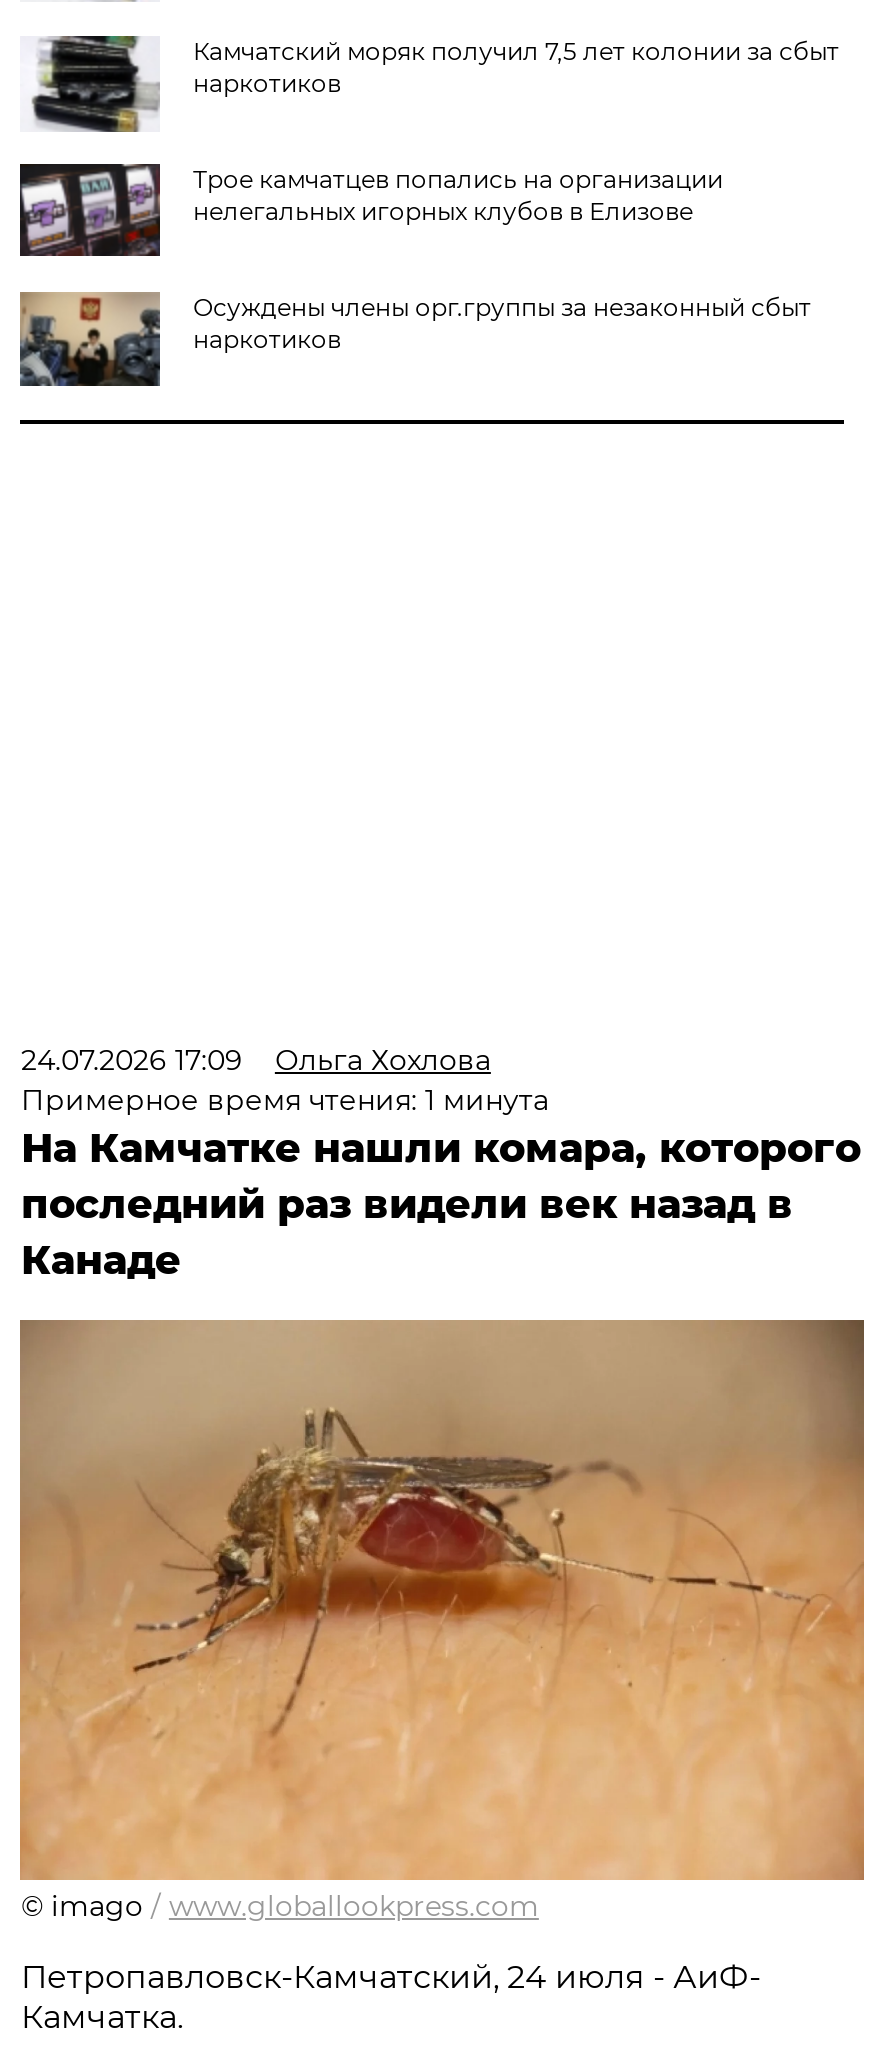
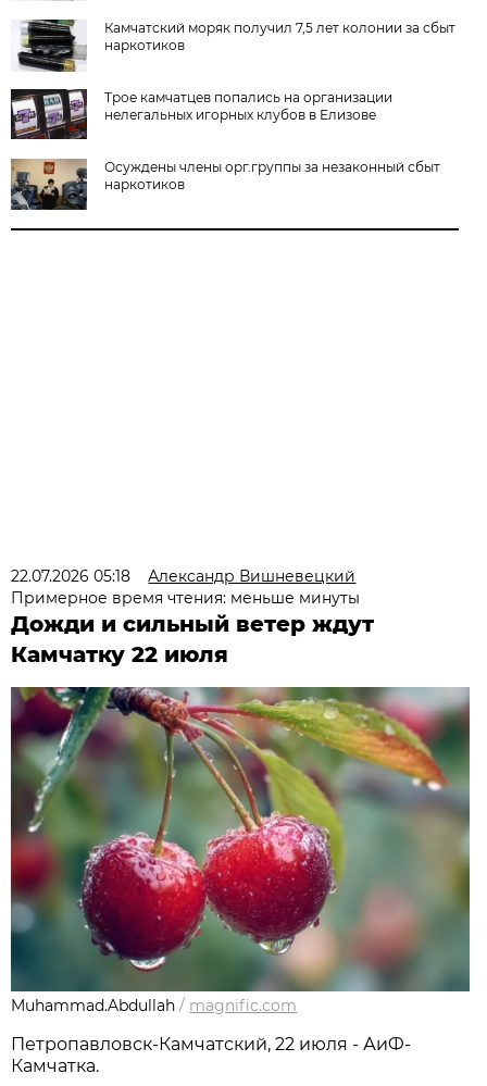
- 24.07.2026 17:09
- Ольга Хохлова
- Примерное время чтения: 1 минута
- На Камчатке нашли комара, которого
- последний раз видели век назад в
- Канаде
+ 22.07.2026 05:18
+ Александр Вишневецкий
+ Примерное время чтения: меньше минуты
+ Дожди и сильный ветер ждут
+ Камчатку 22 июля

- [image]
- © imago / www.globallookpress.com
+ [image]
+ Muhammad.Abdullah / magnific.com

- Петропавловск-Камчатский, 24 июля - АиФ-
+ Петропавловск-Камчатский, 22 июля - АиФ-
